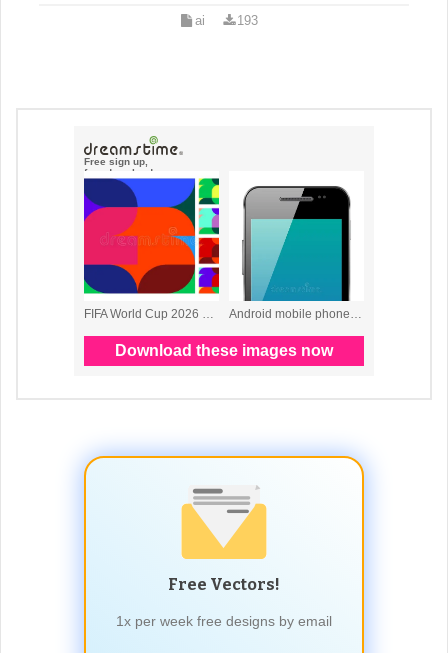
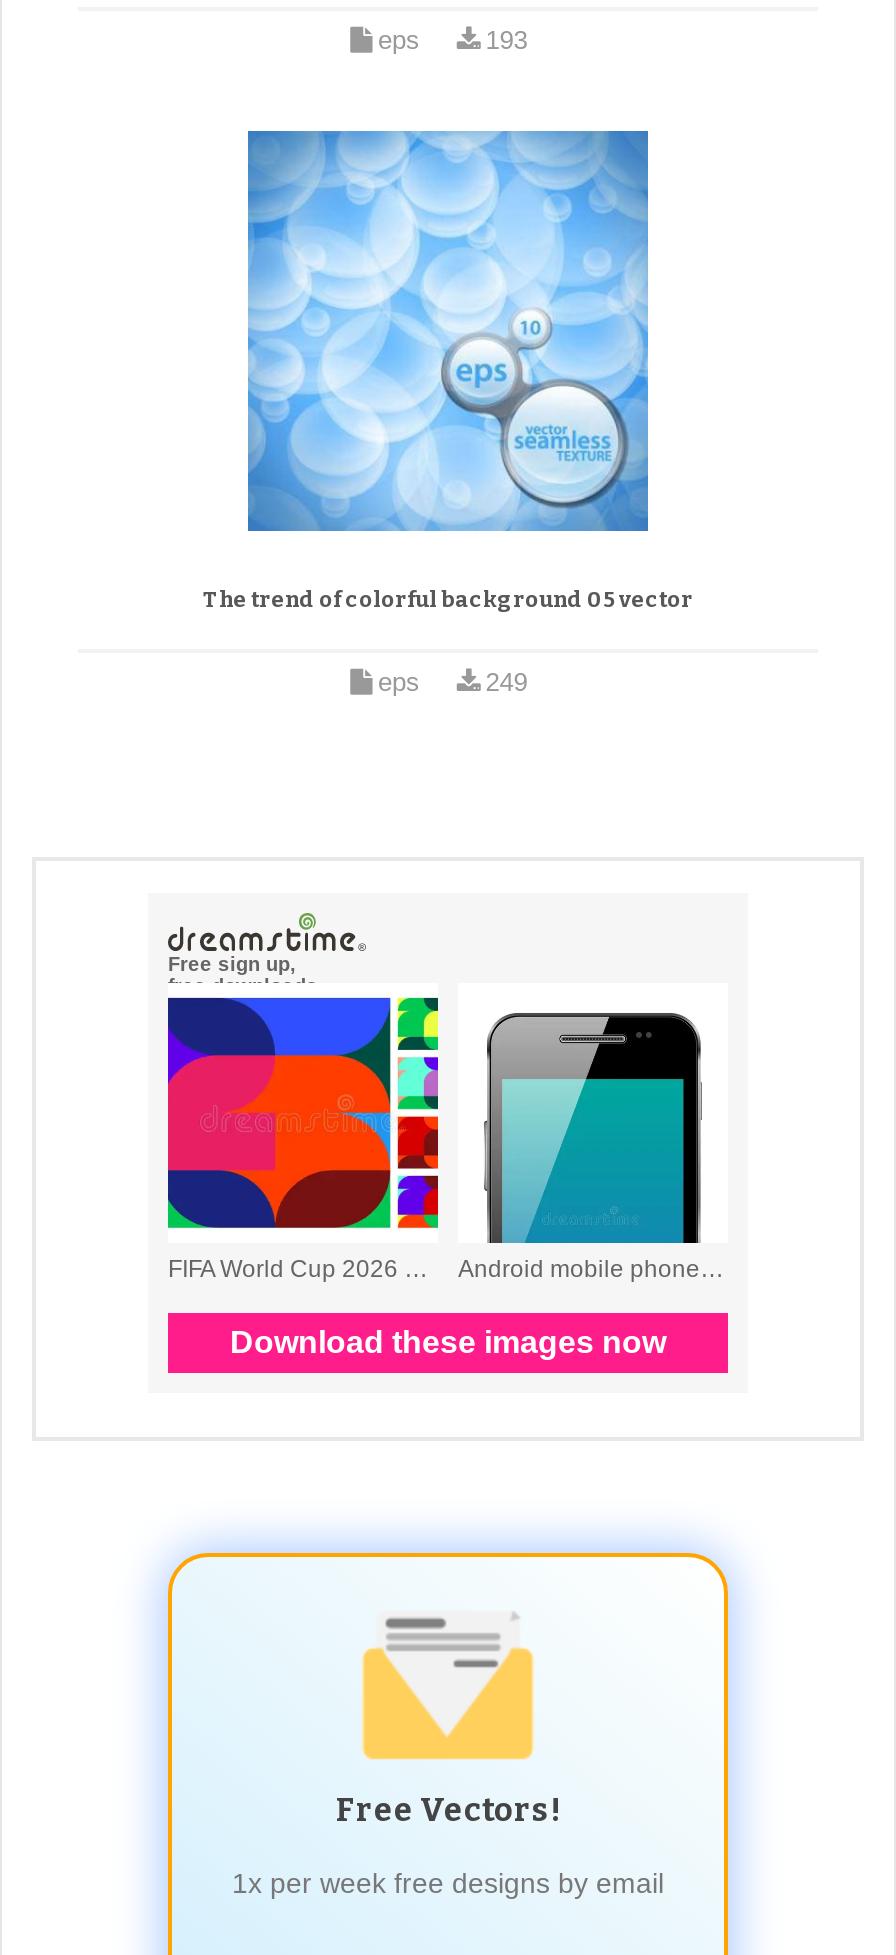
- ai
+ eps

+ [image]
+ The trend of colorful background 05 vector
+ eps
+ 249
